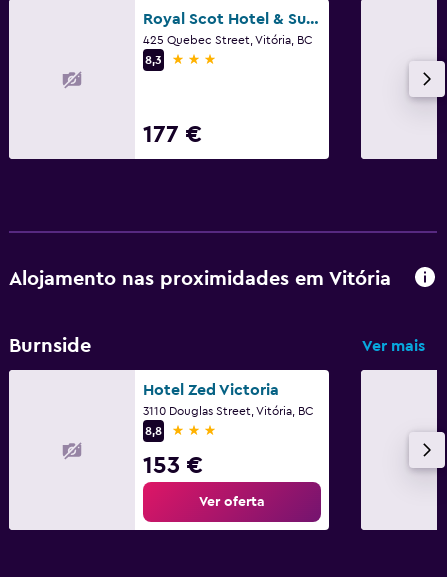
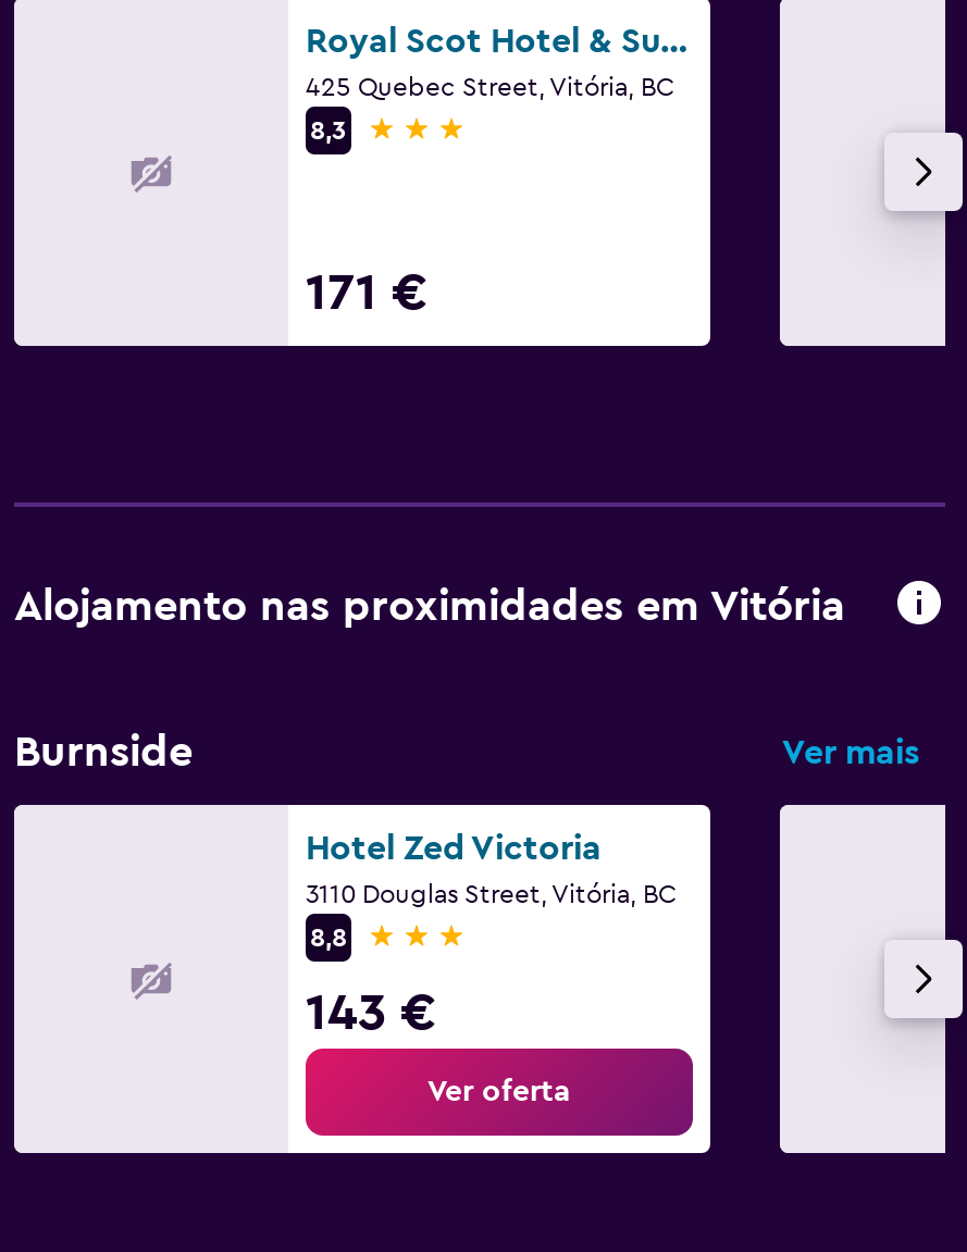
- 177 €
+ 171 €

- 153 €
+ 143 €
